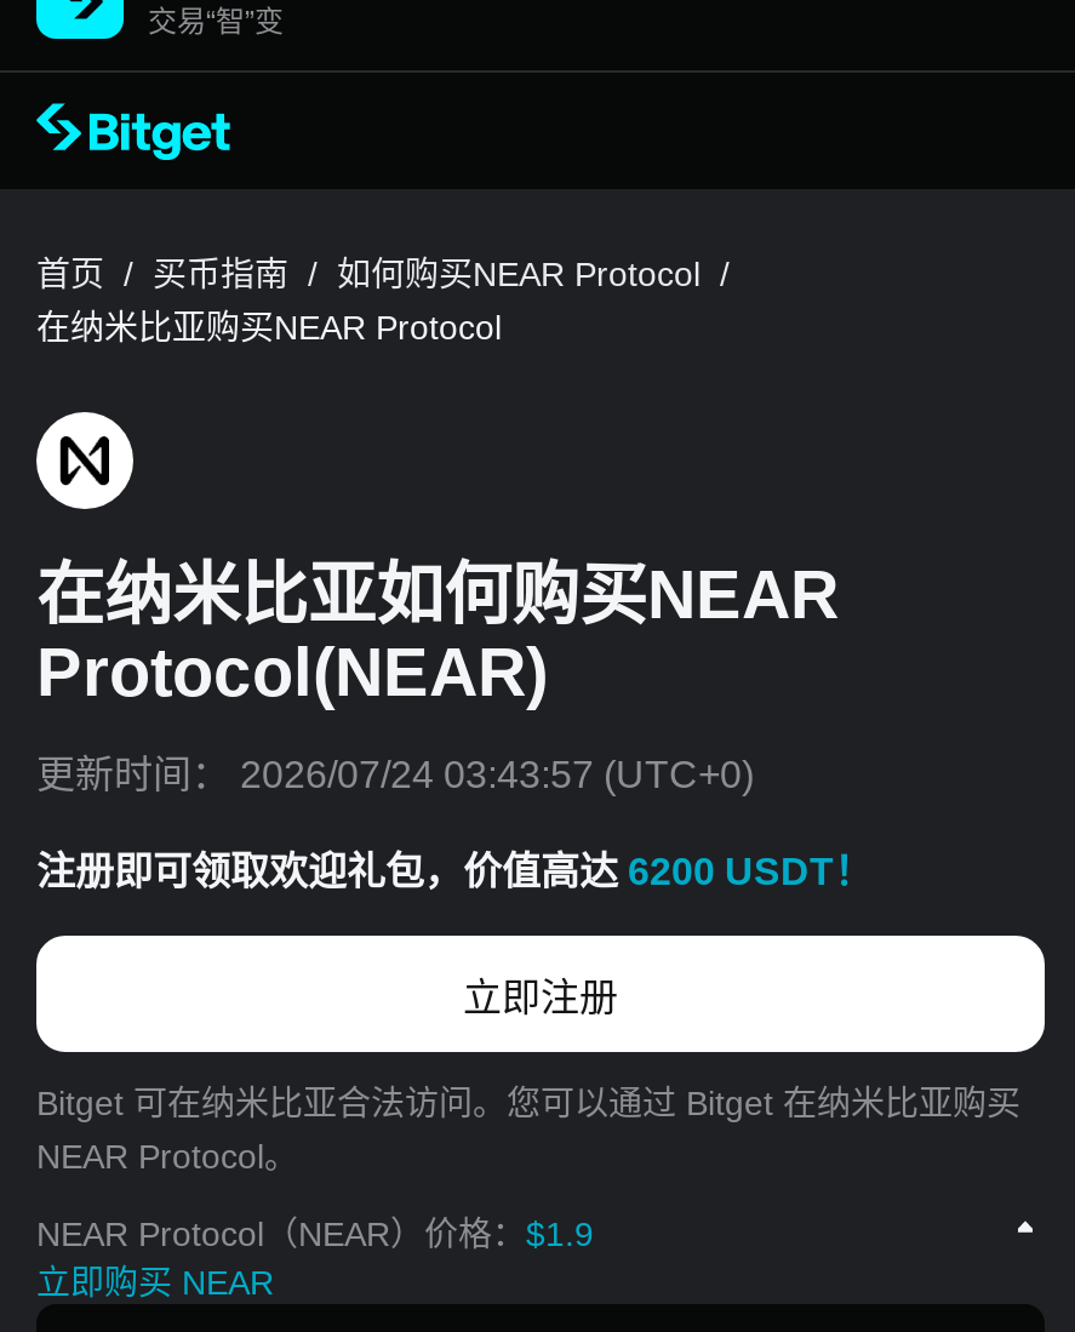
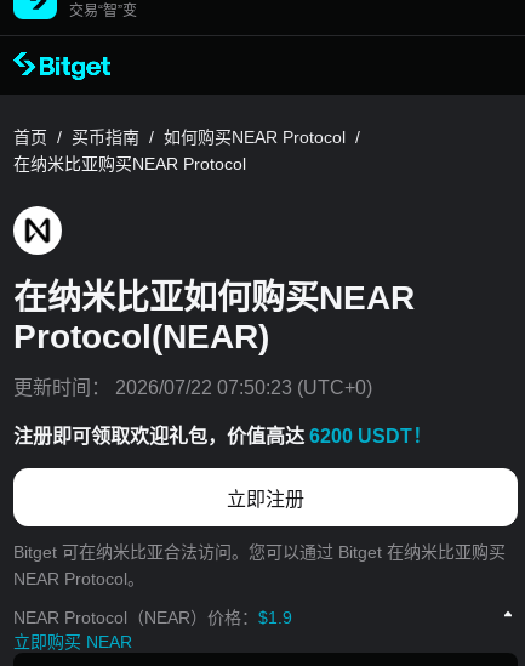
- 更新时间： 2026/07/24 03:43:57 (UTC+0)
+ 更新时间： 2026/07/22 07:50:23 (UTC+0)
